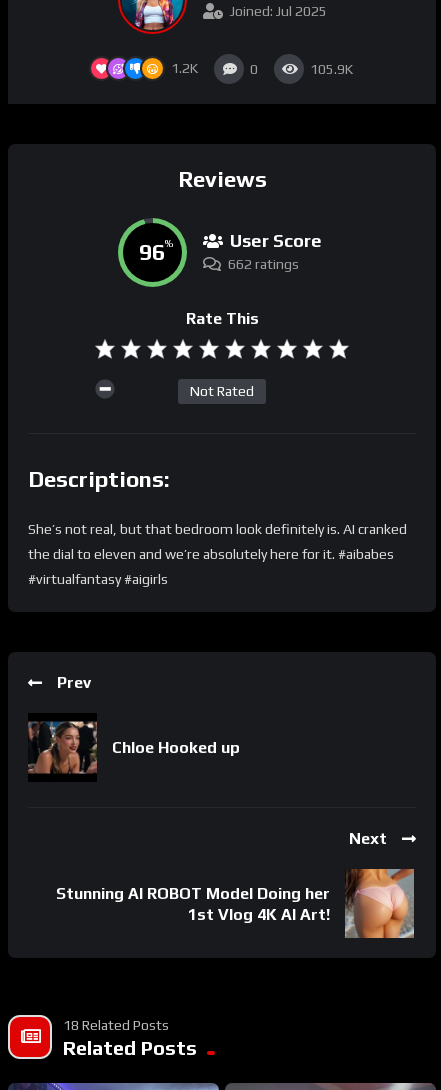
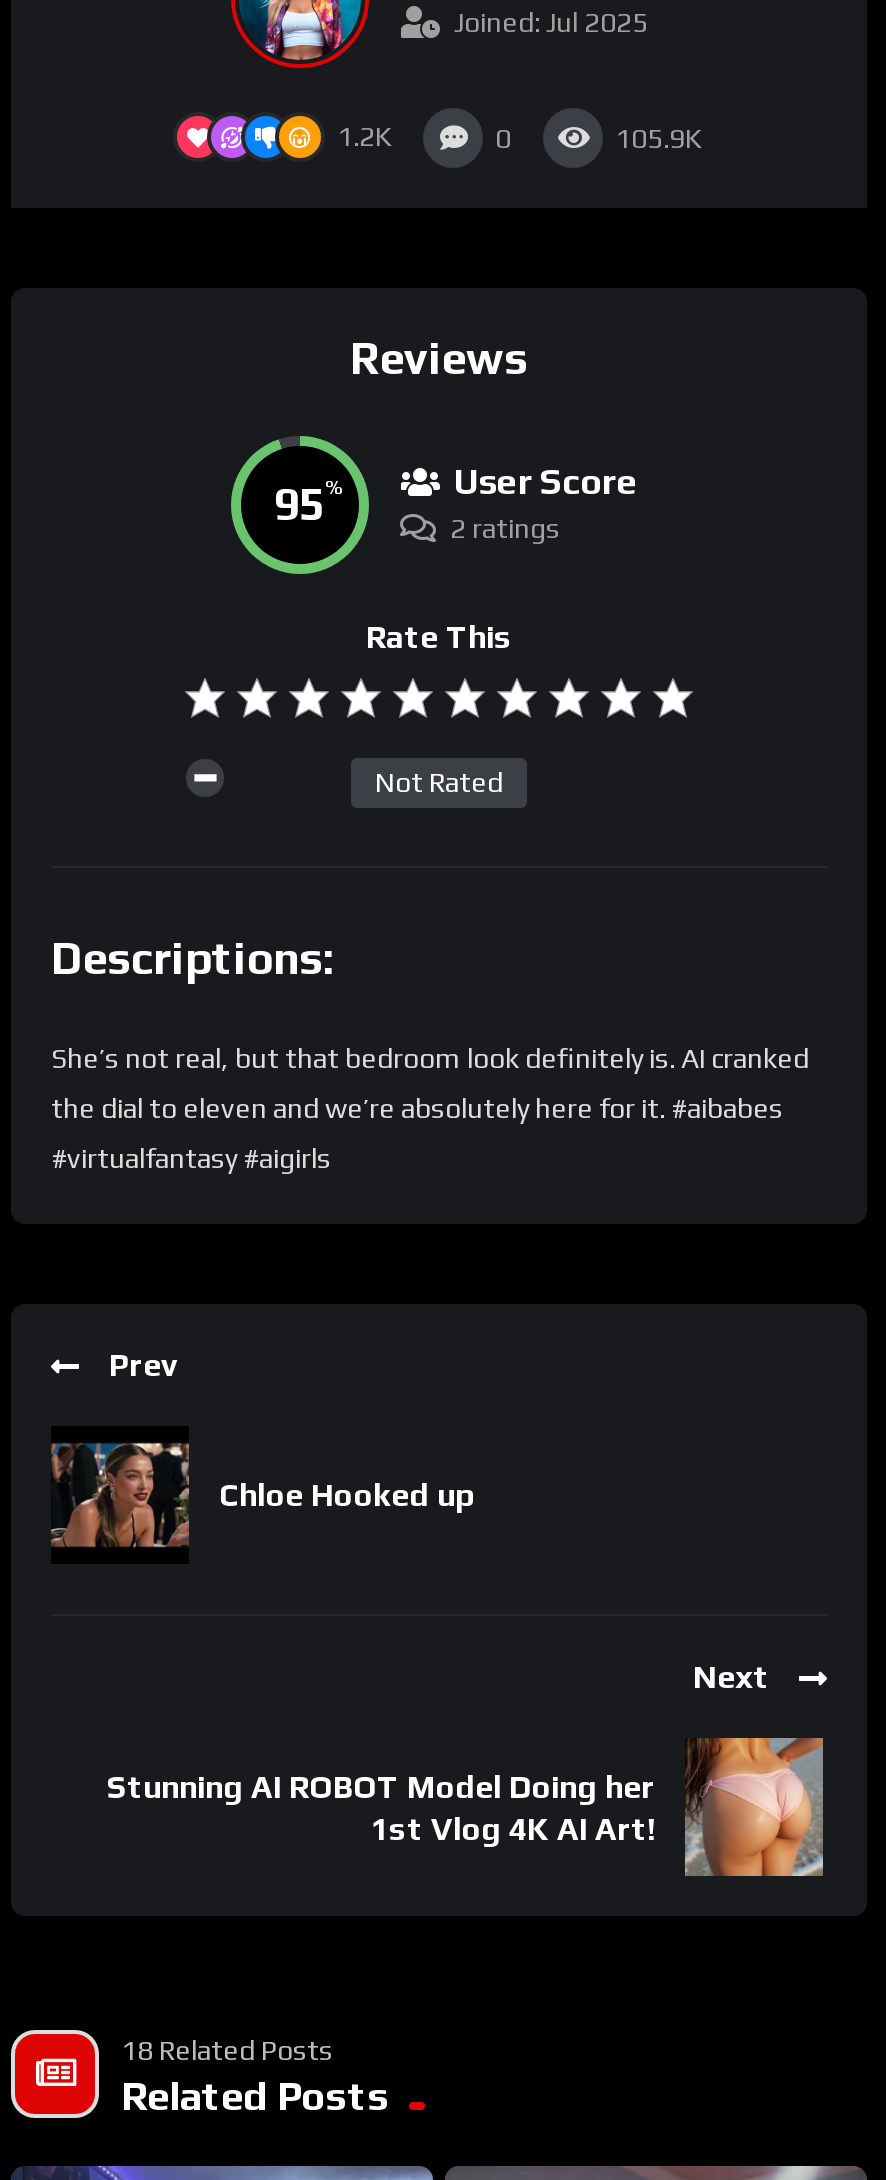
- 96%
+ 95%

- 662 ratings
+ 2 ratings
